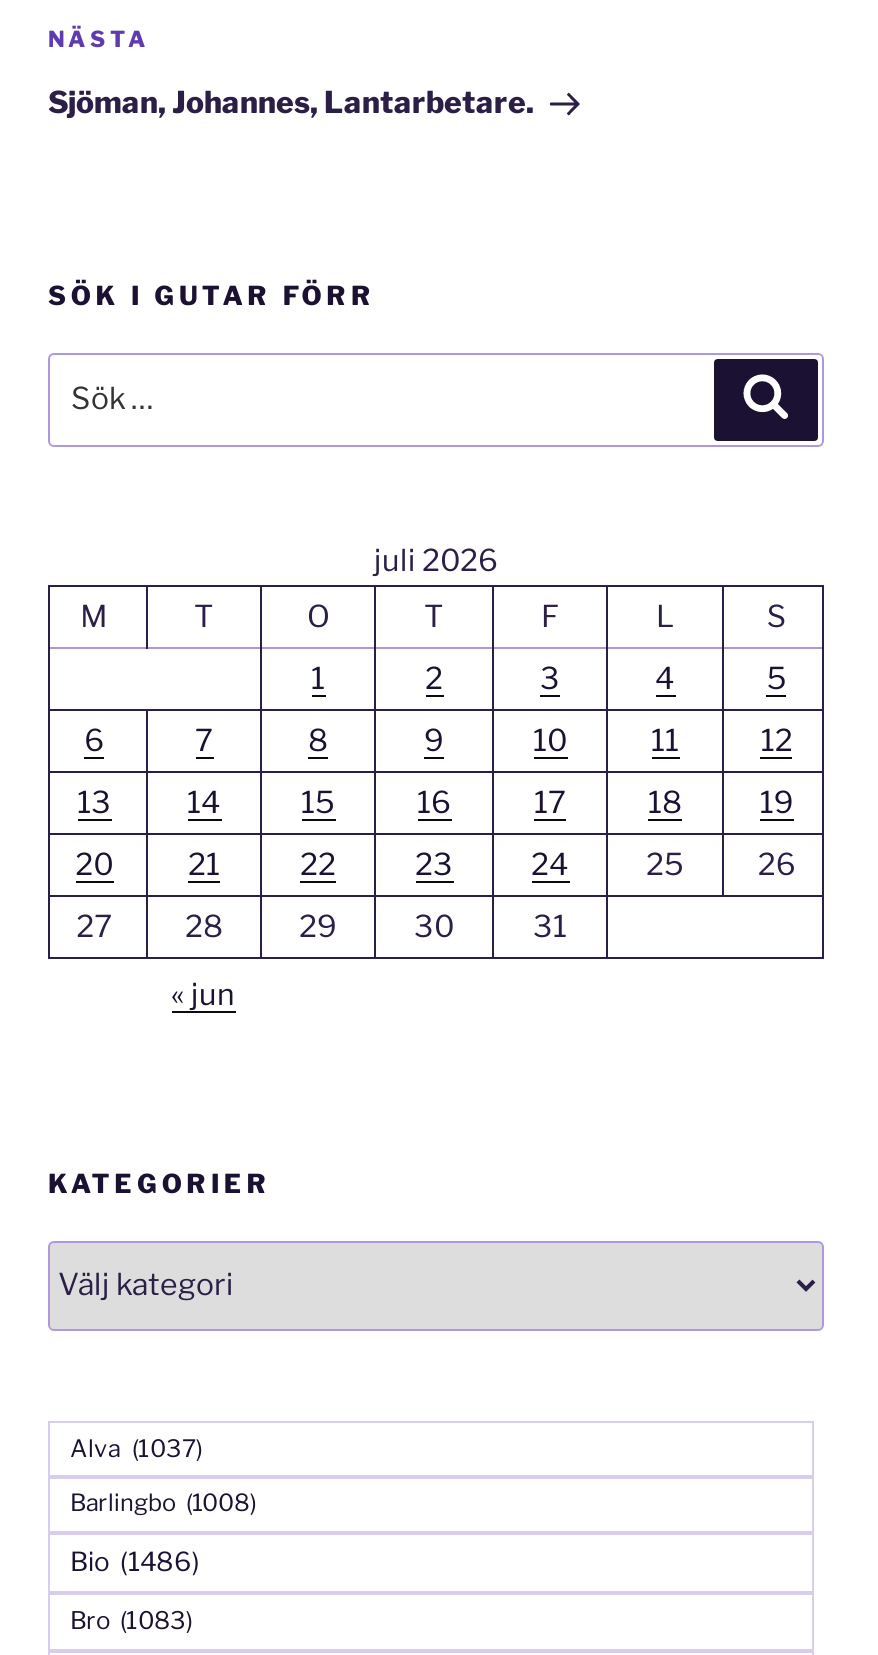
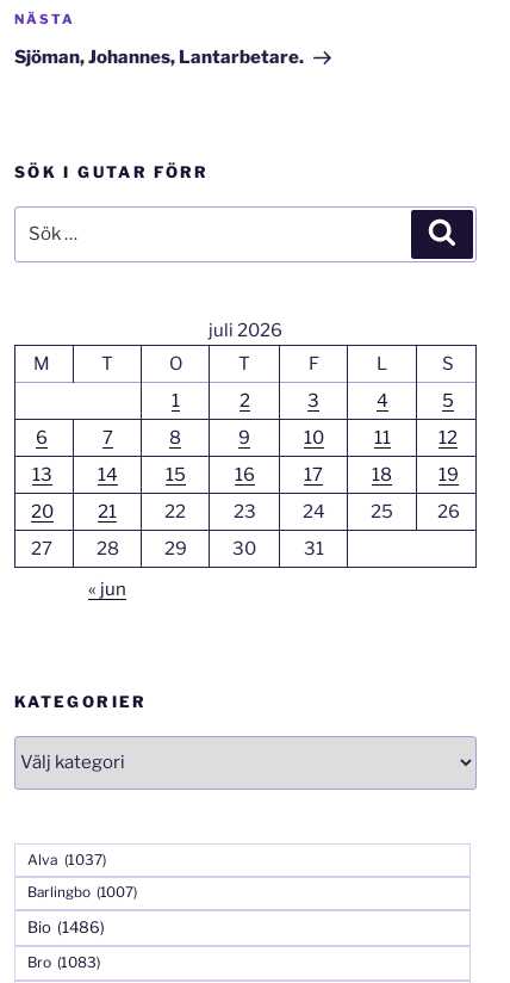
- Barlingbo (1008)
+ Barlingbo (1007)
